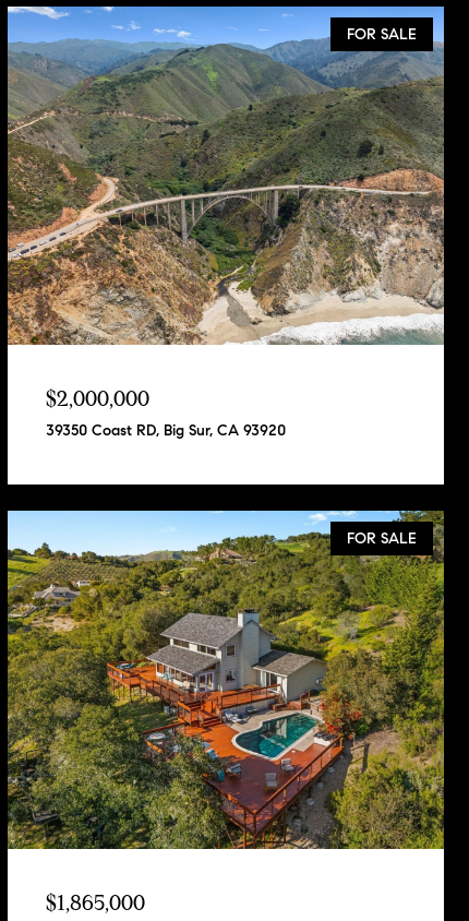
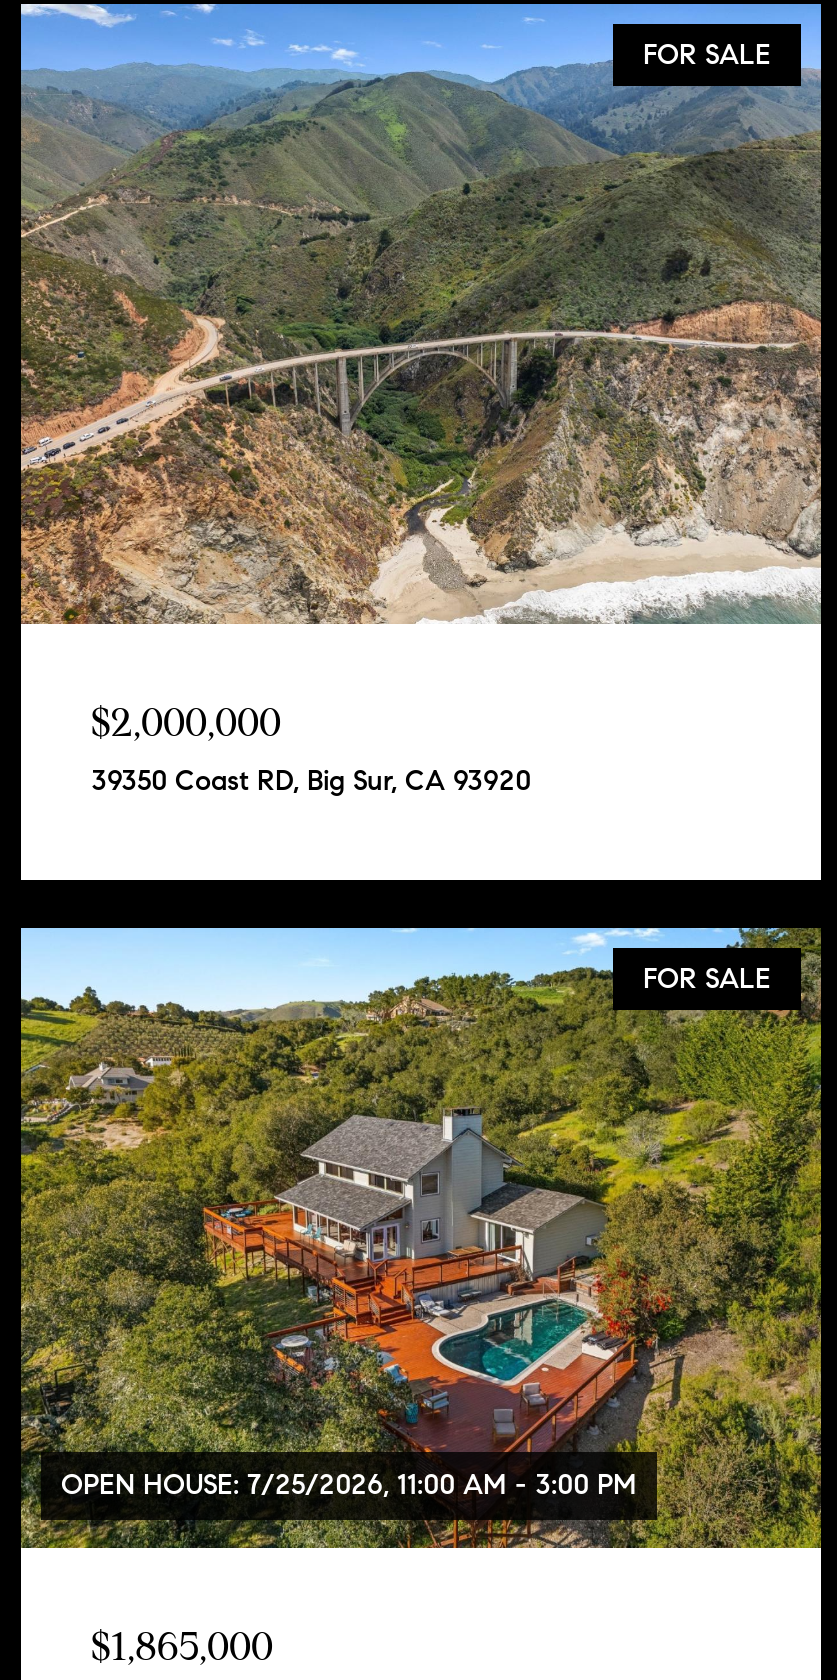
+ OPEN HOUSE: 7/25/2026, 11:00 AM - 3:00 PM
